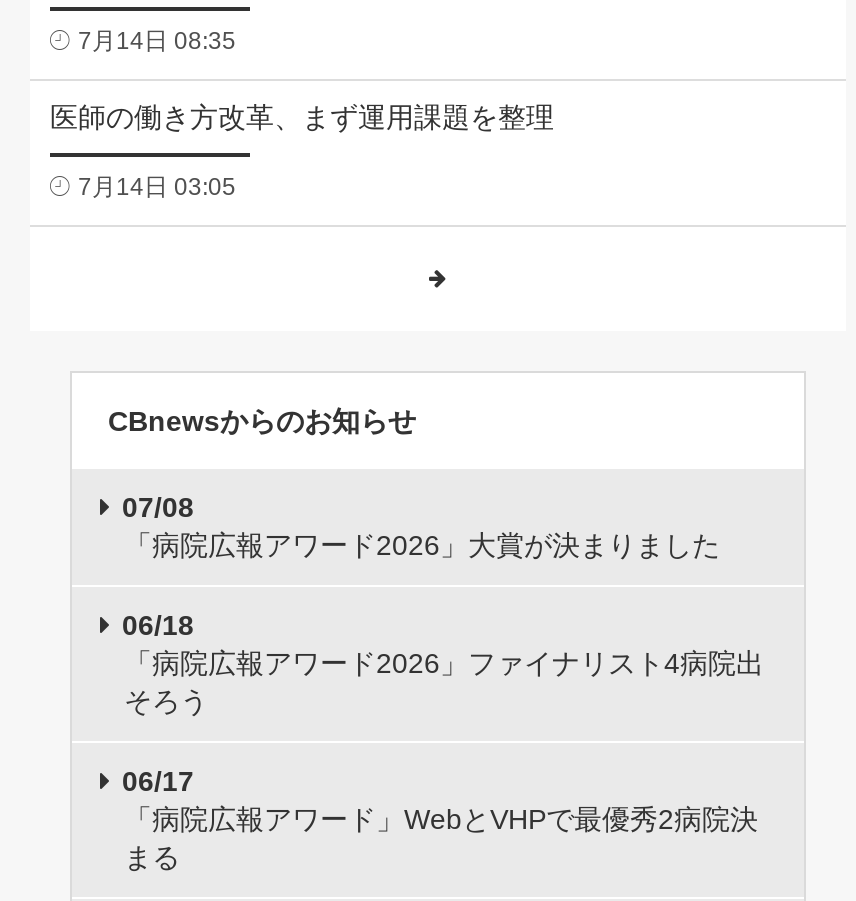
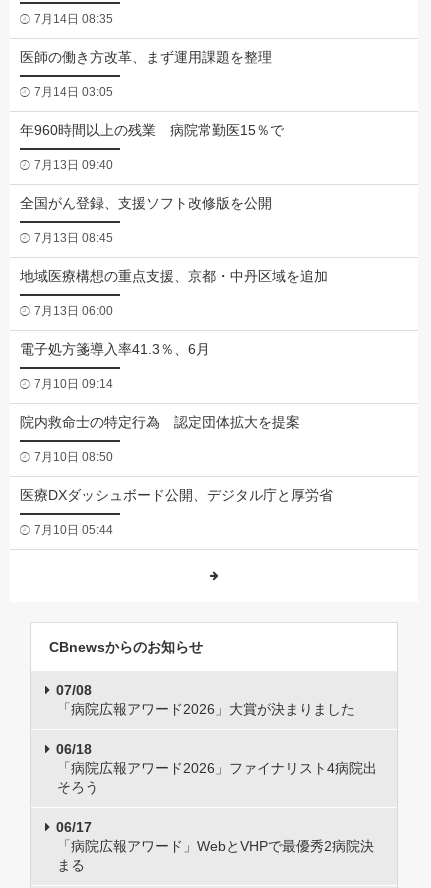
+ 年960時間以上の残業 病院常勤医15％で
+ 7月13日 09:40
+ 全国がん登録、支援ソフト改修版を公開
+ 7月13日 08:45
+ 地域医療構想の重点支援、京都・中丹区域を追加
+ 7月13日 06:00
+ 電子処方箋導入率41.3％、6月
+ 7月10日 09:14
+ 院内救命士の特定行為 認定団体拡大を提案
+ 7月10日 08:50
+ 医療DXダッシュボード公開、デジタル庁と厚労省
+ 7月10日 05:44
